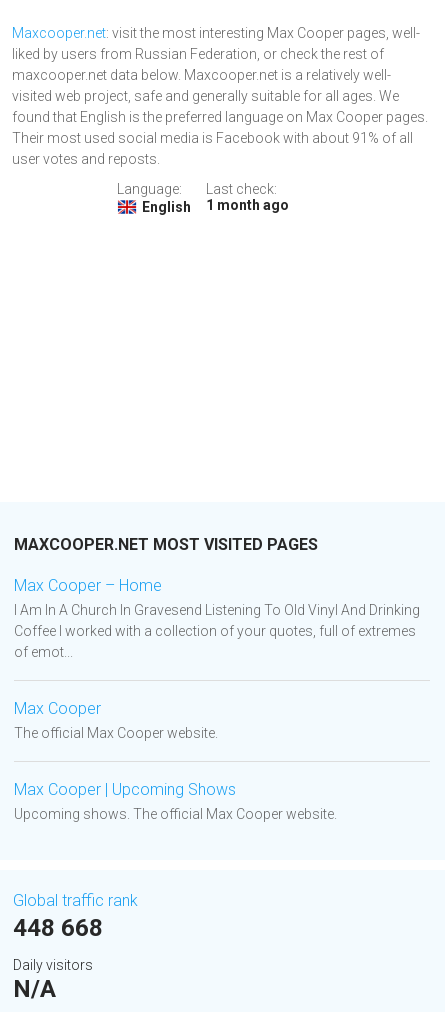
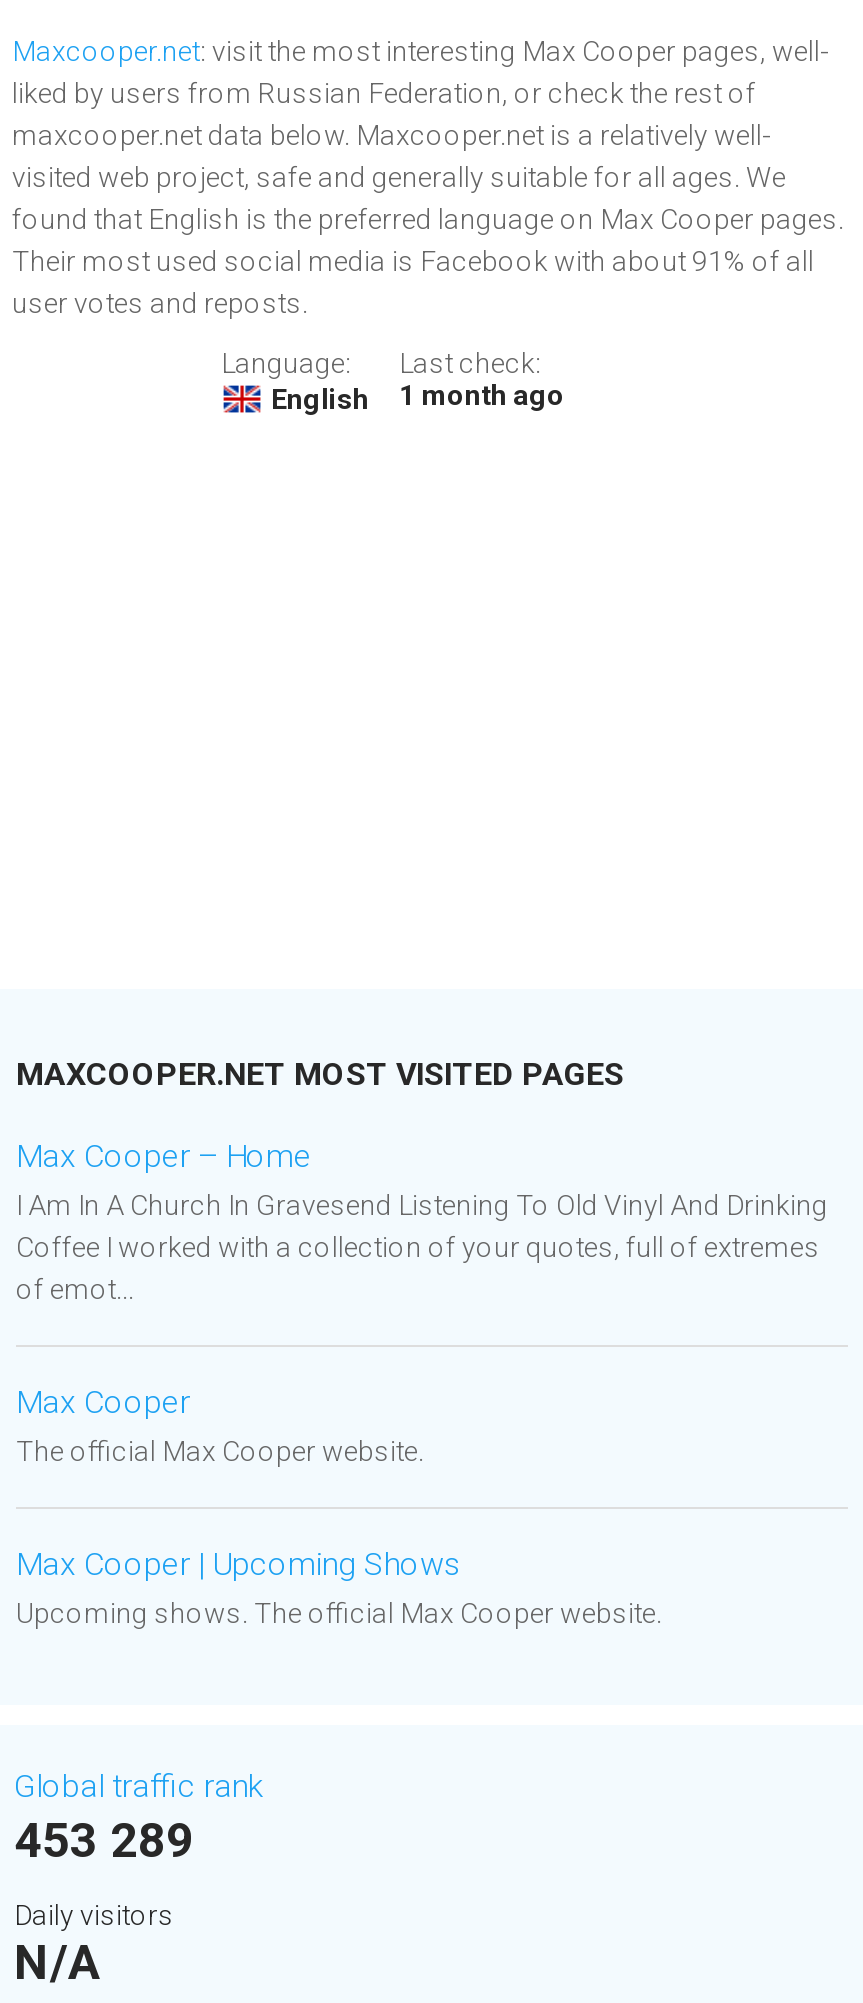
- 448 668
+ 453 289
